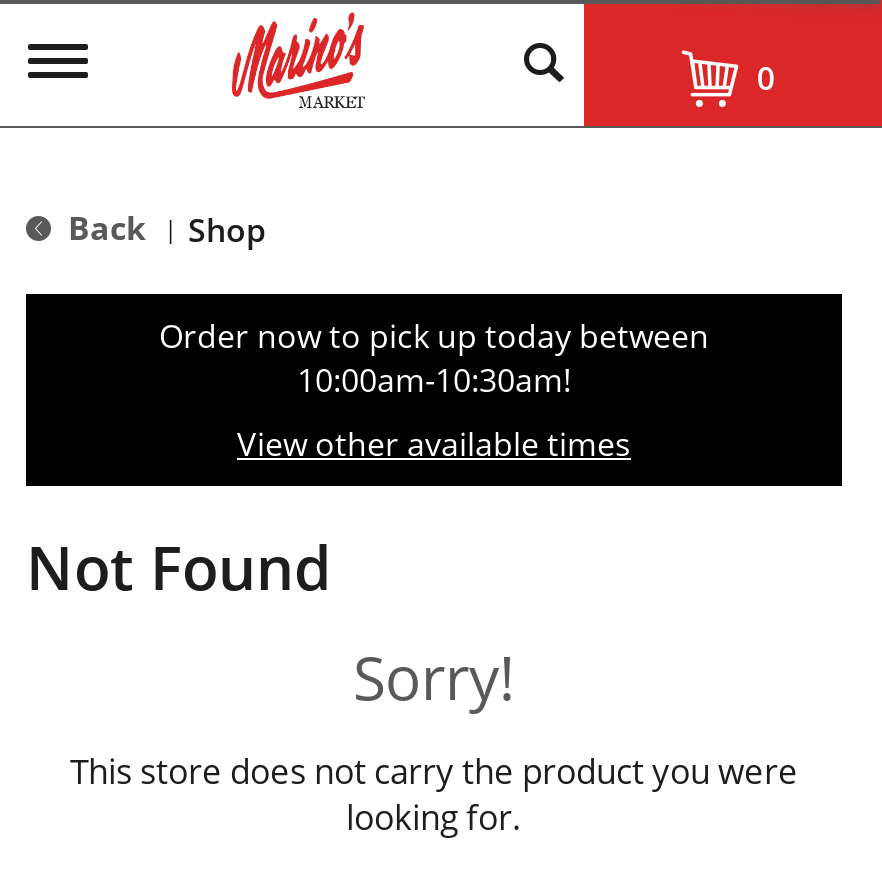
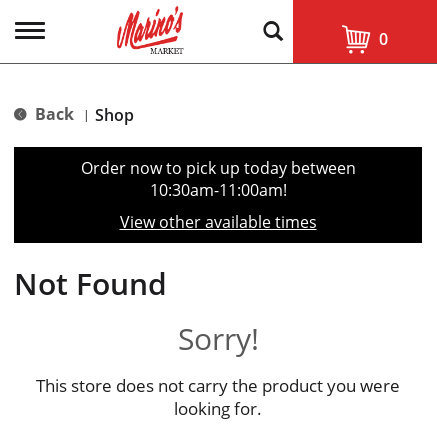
- 10:00am-10:30am!
+ 10:30am-11:00am!
